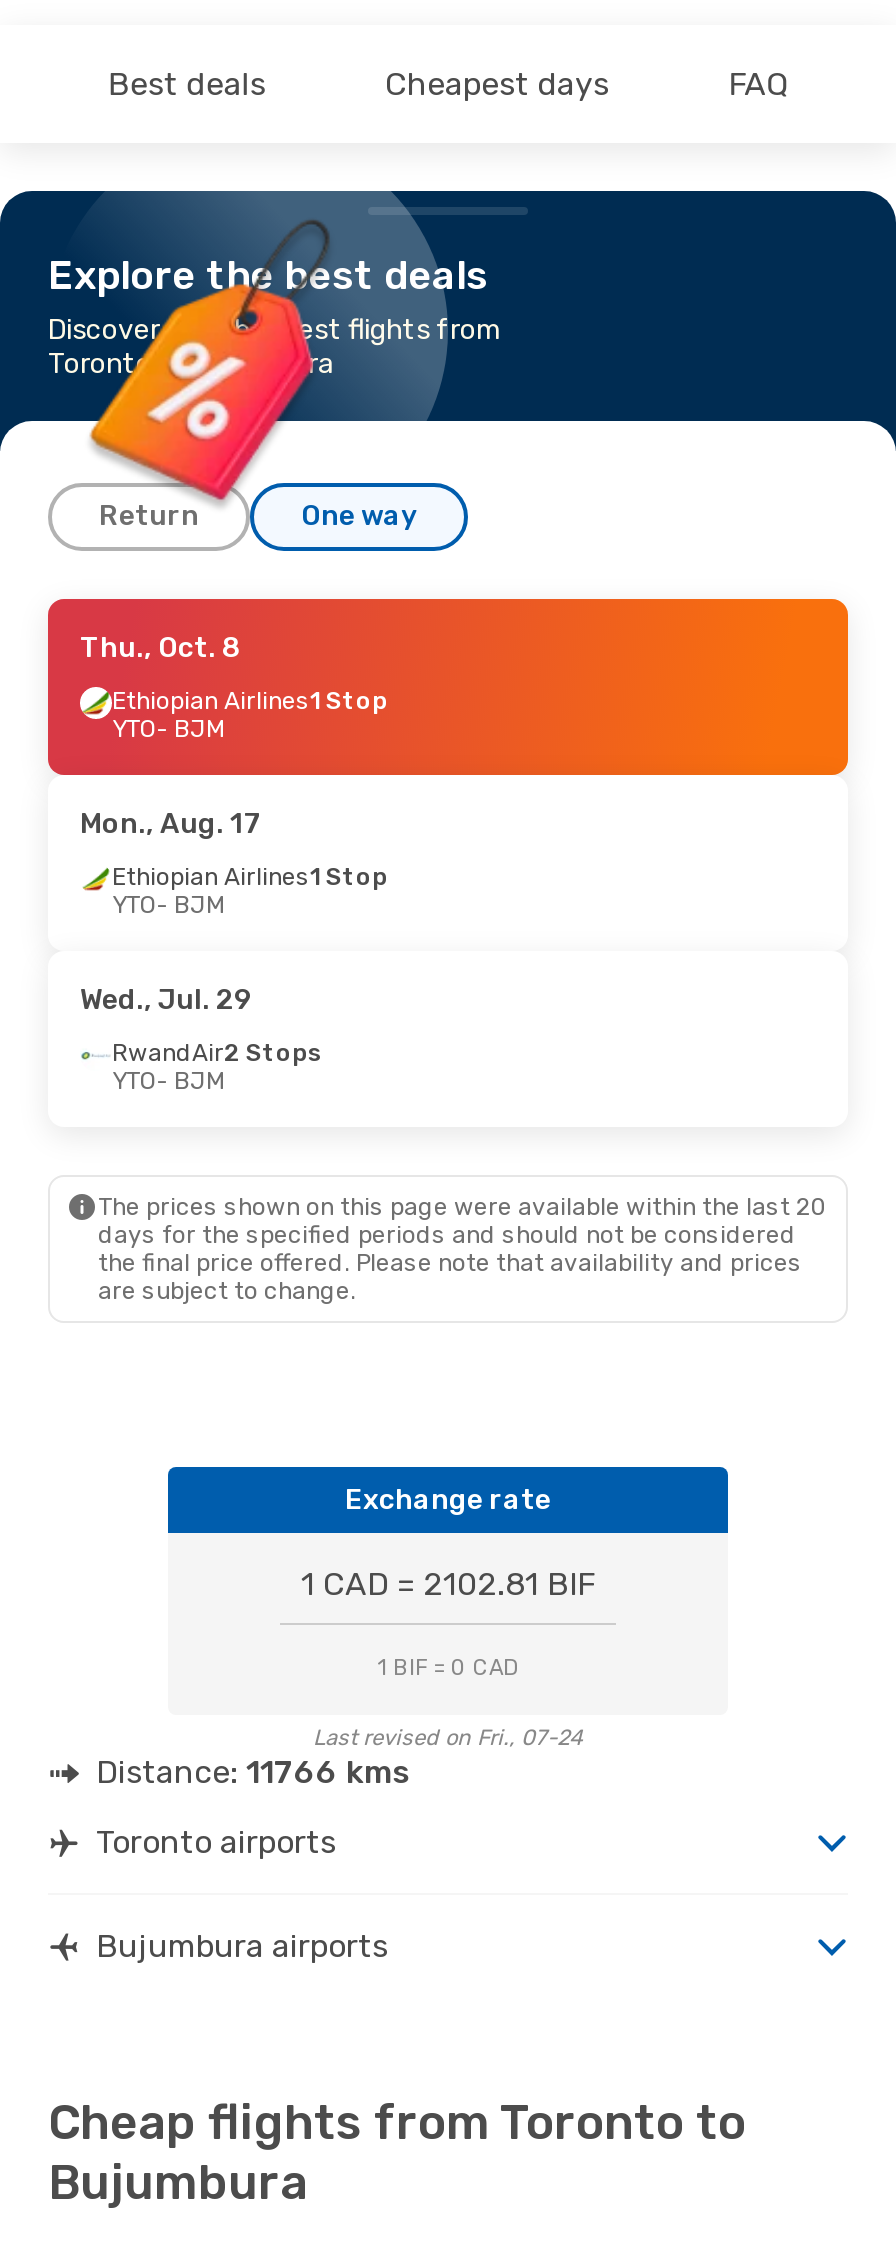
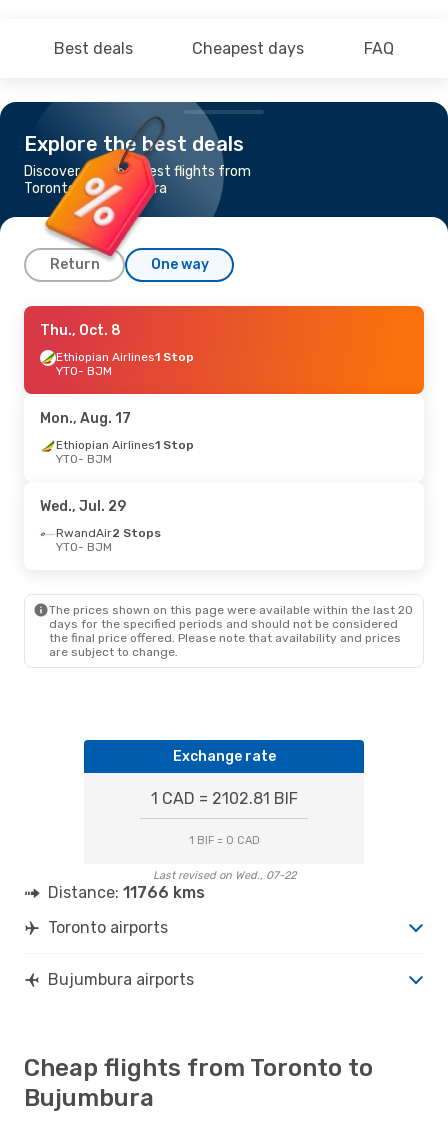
- Last revised on Fri., 07-24
+ Last revised on Wed., 07-22
